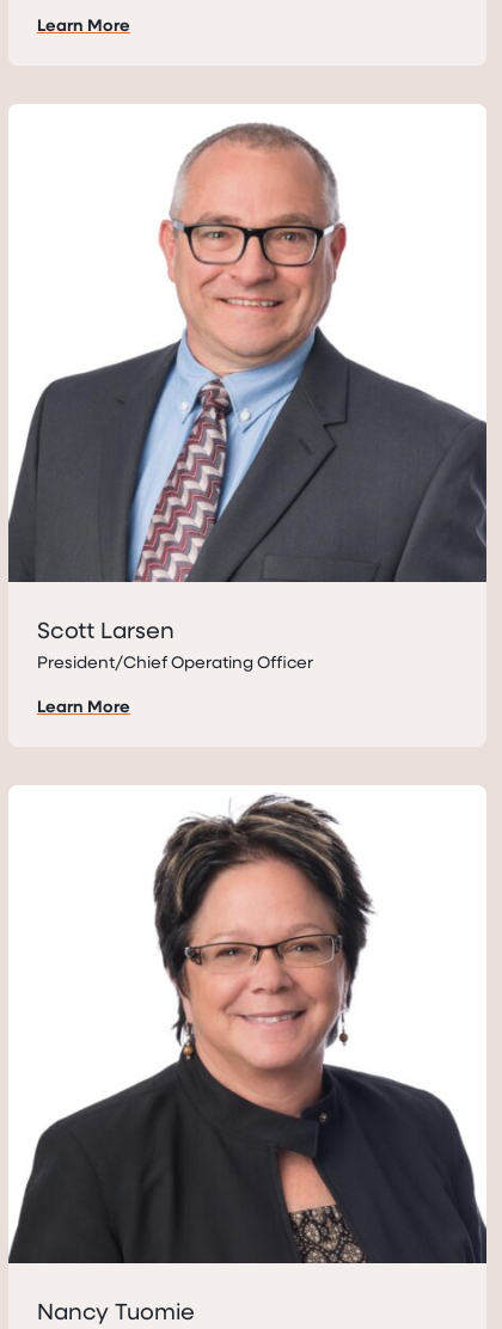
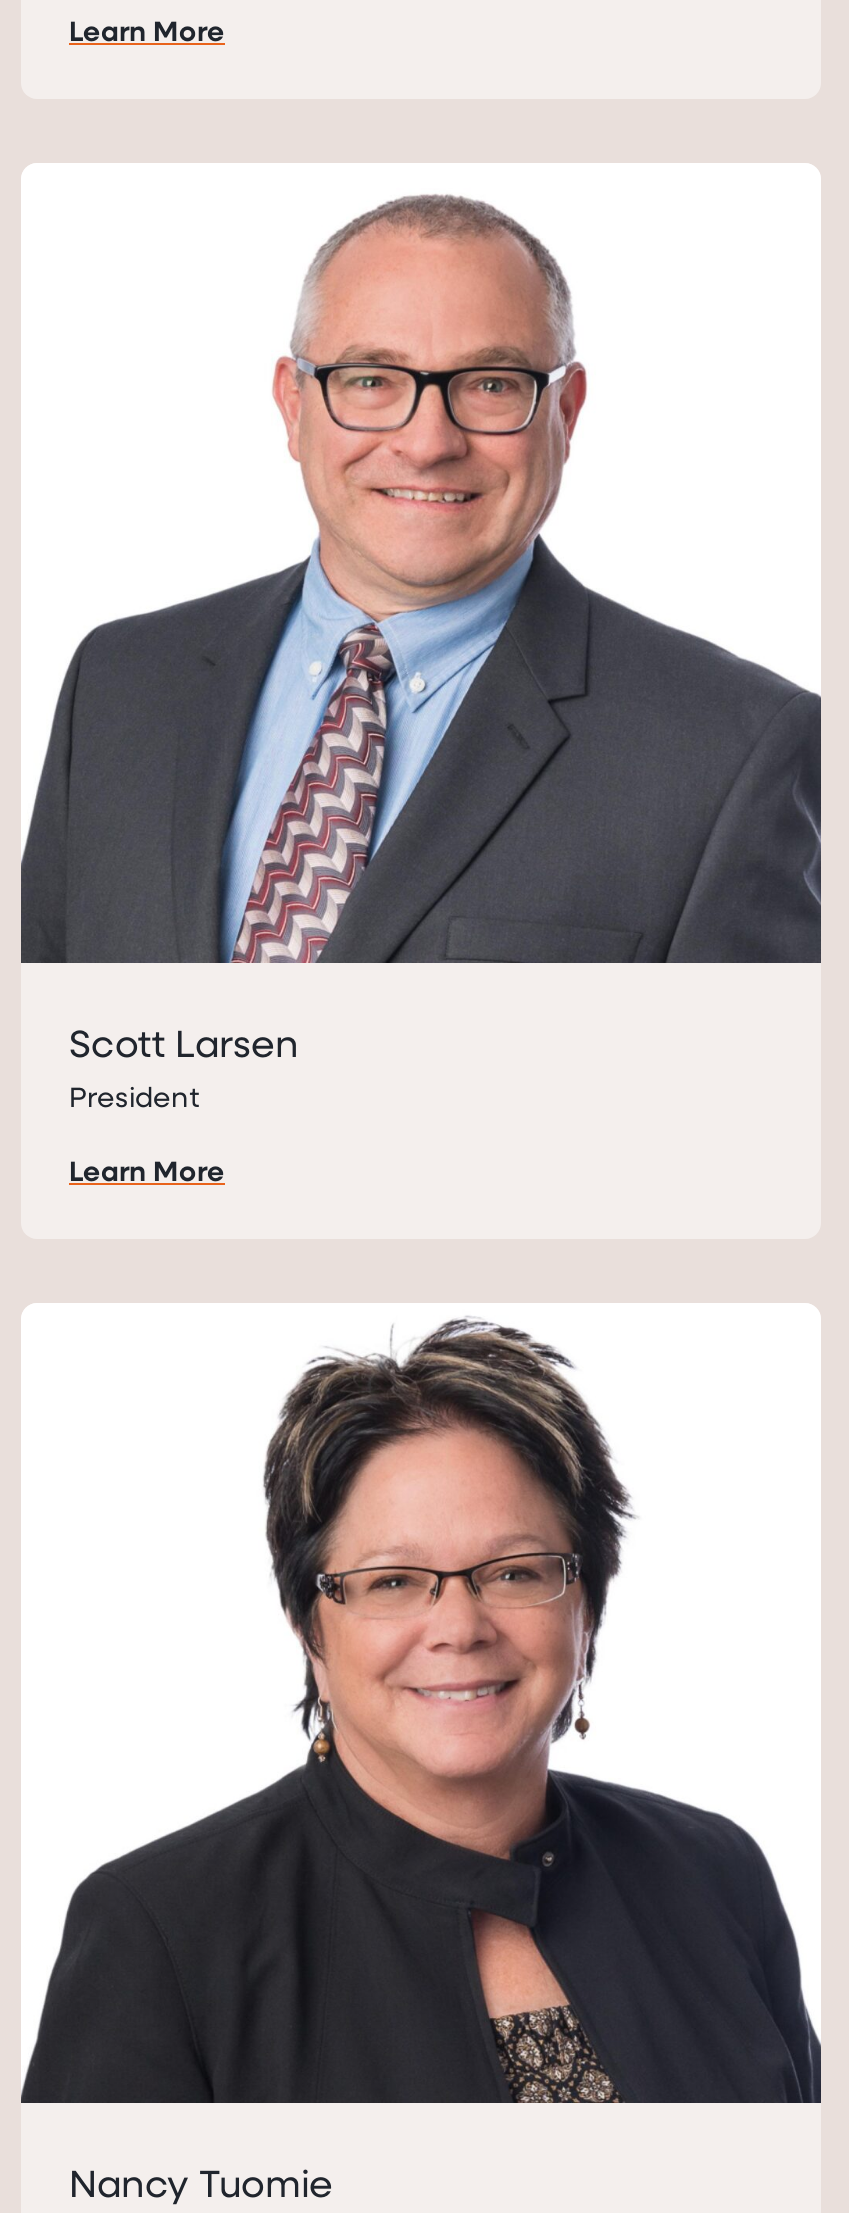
- President/Chief Operating Officer
+ President
